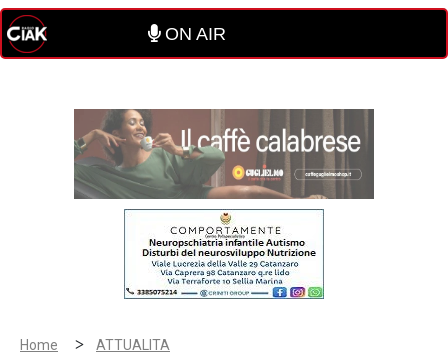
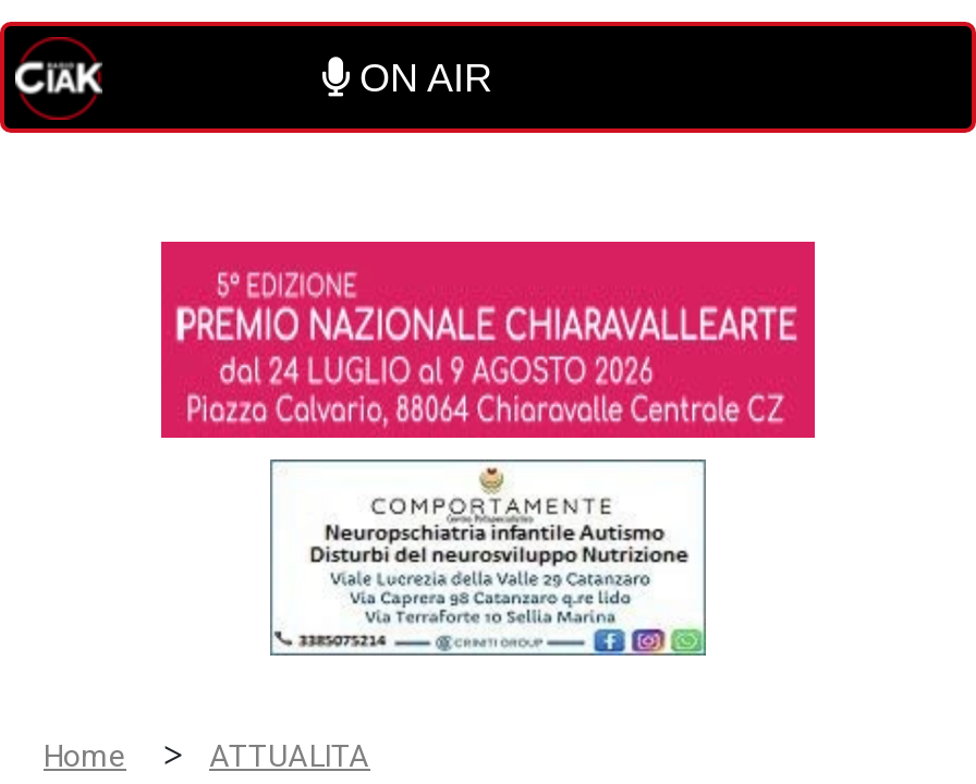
- [image]
+ [image]
